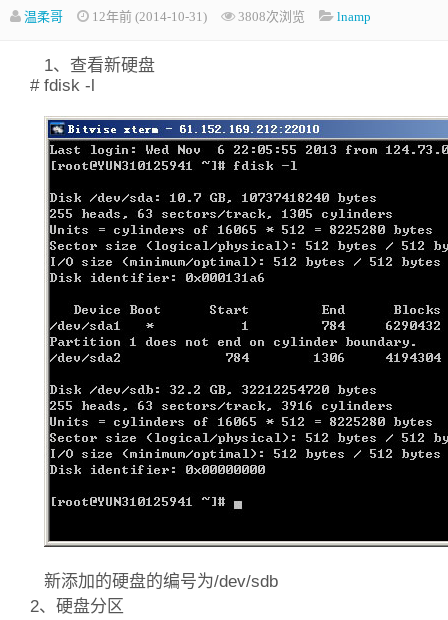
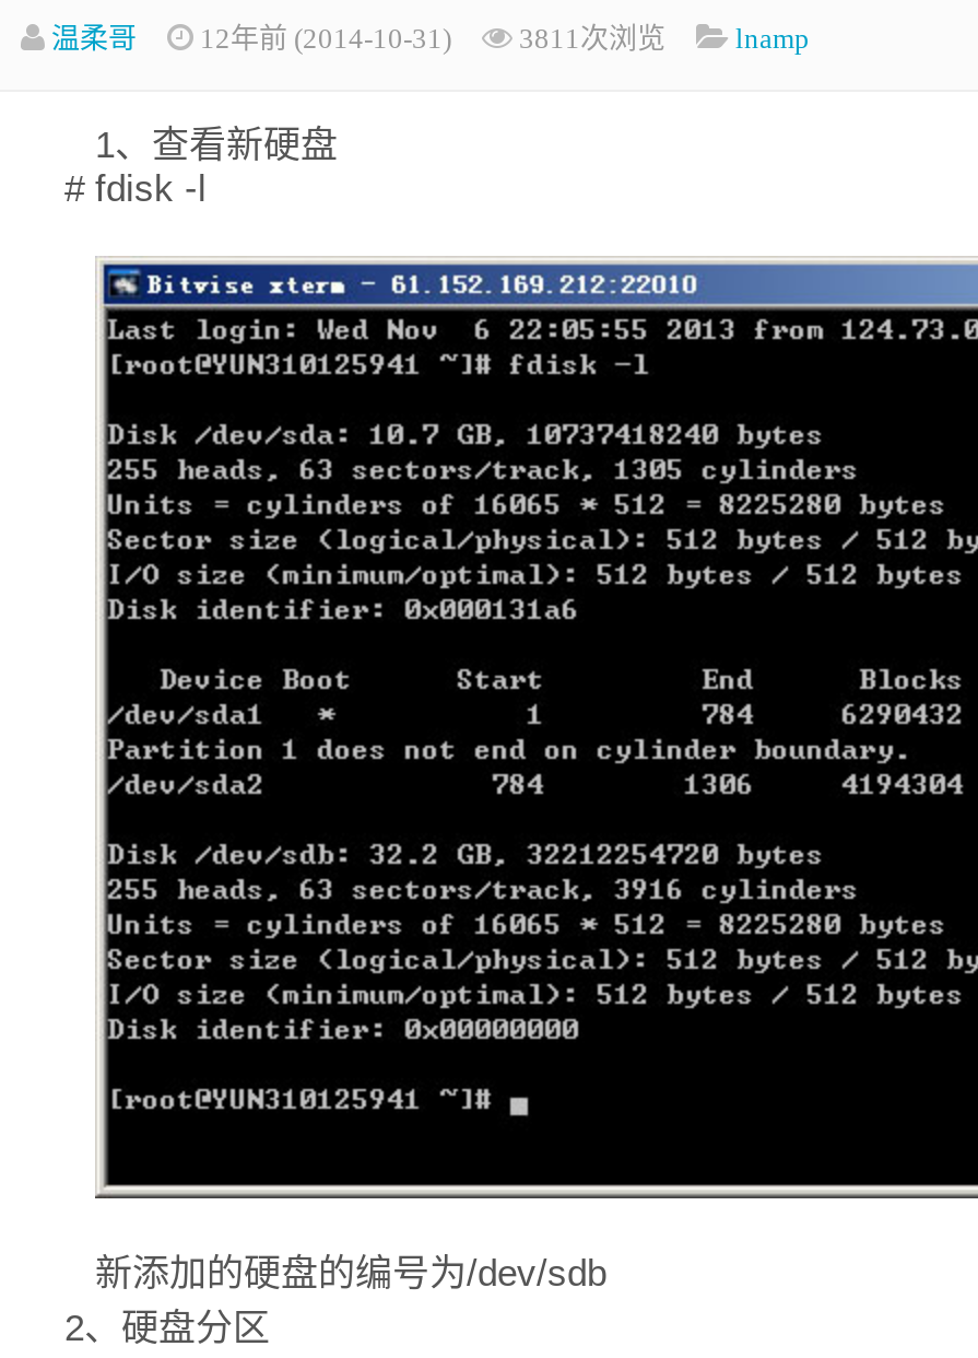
- 温柔哥 12年前 (2014-10-31) 3808次浏览
+ 温柔哥 12年前 (2014-10-31) 3811次浏览
